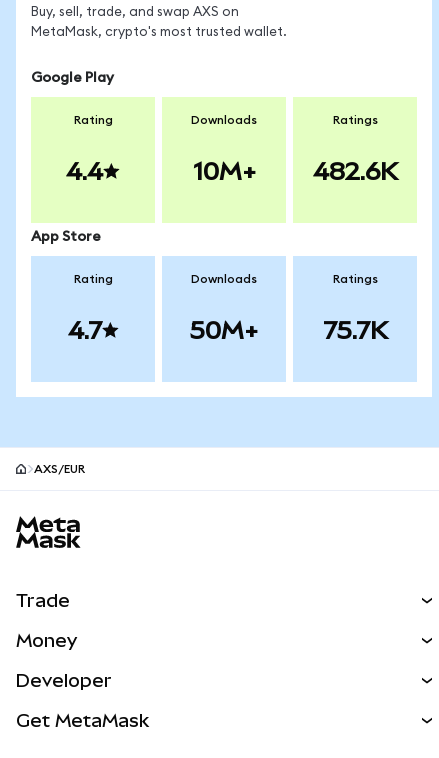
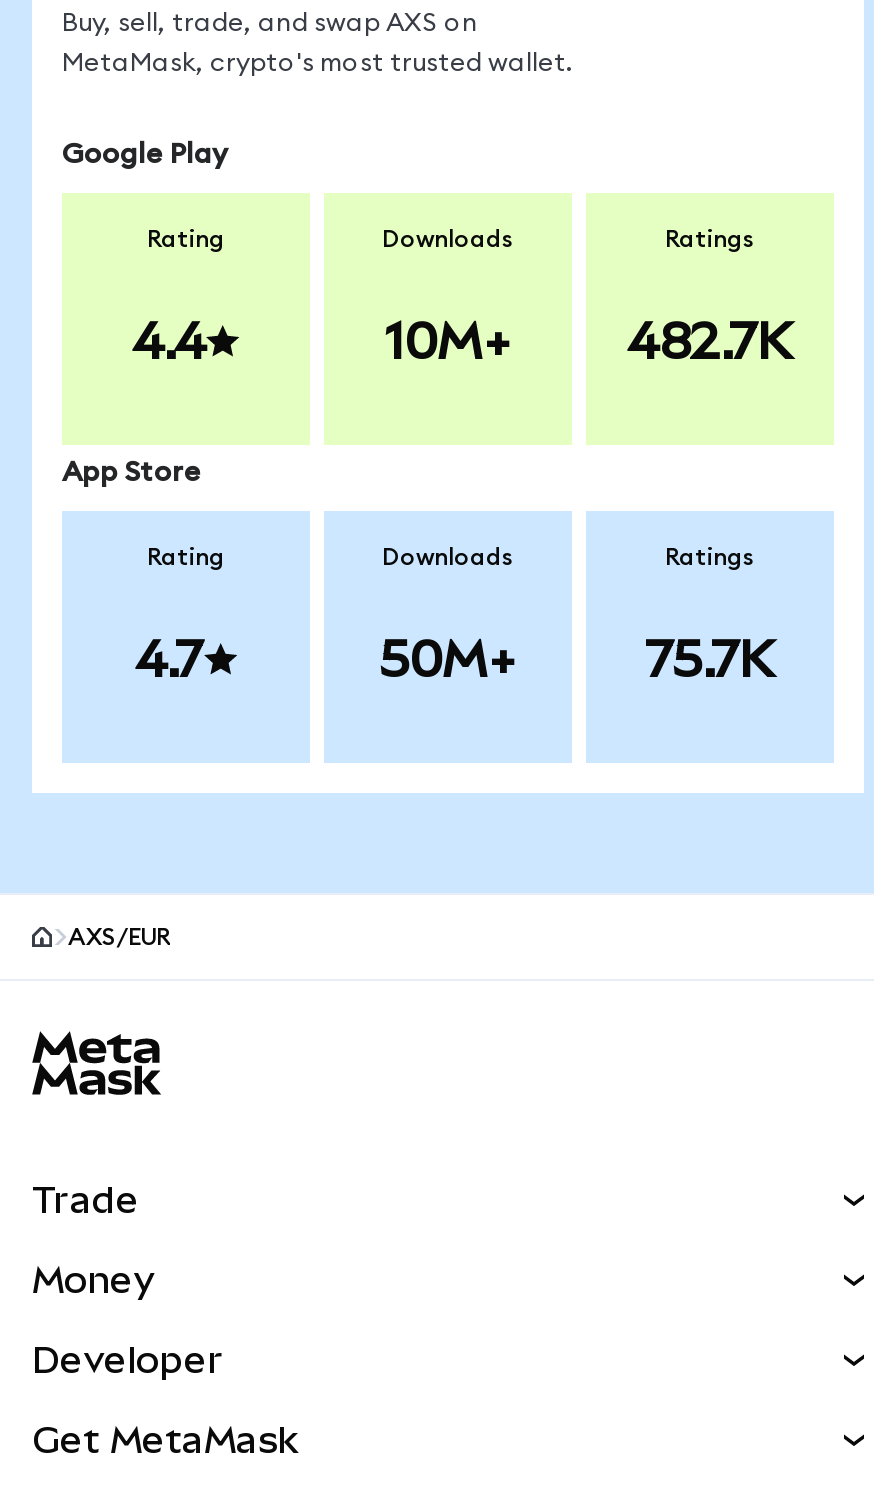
- 482.6K
+ 482.7K
